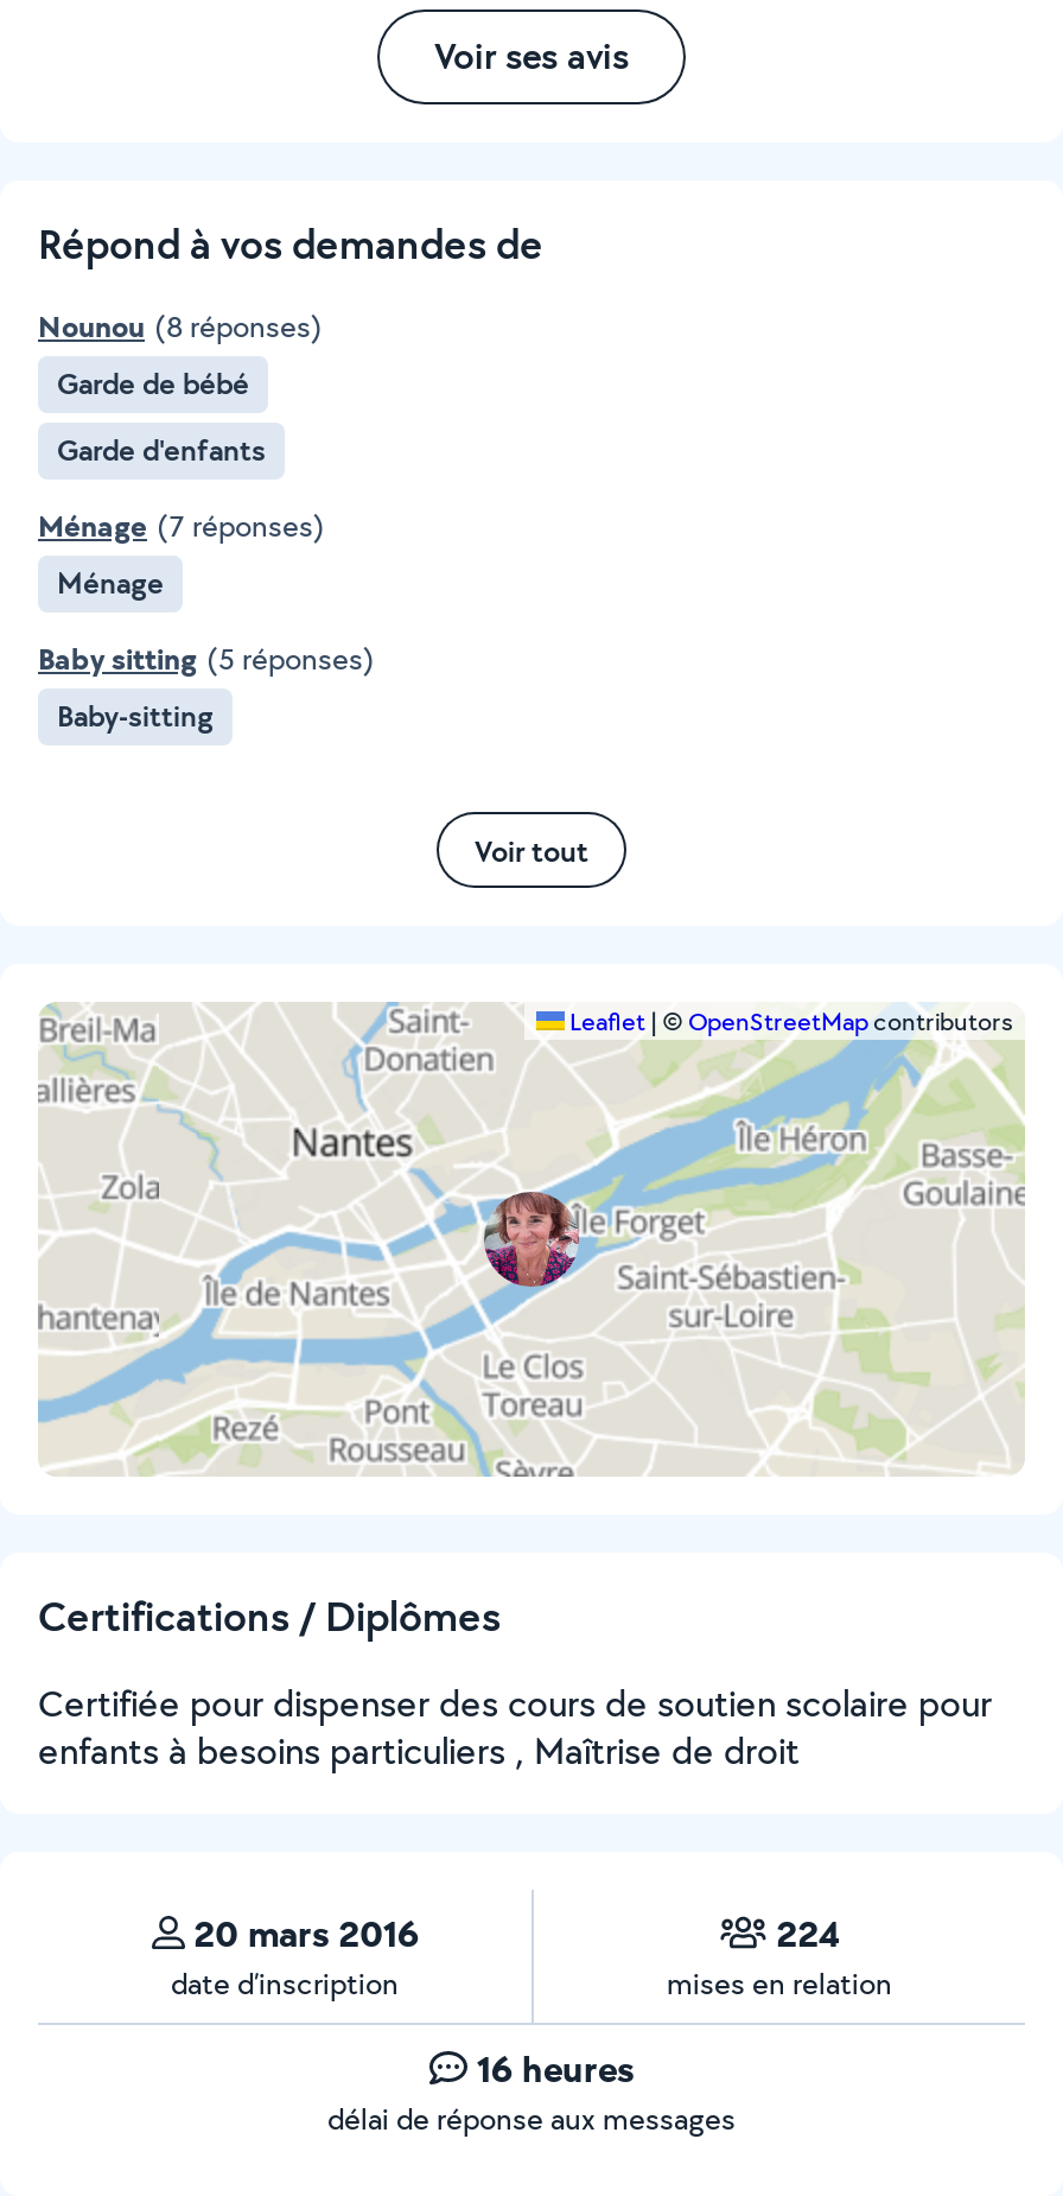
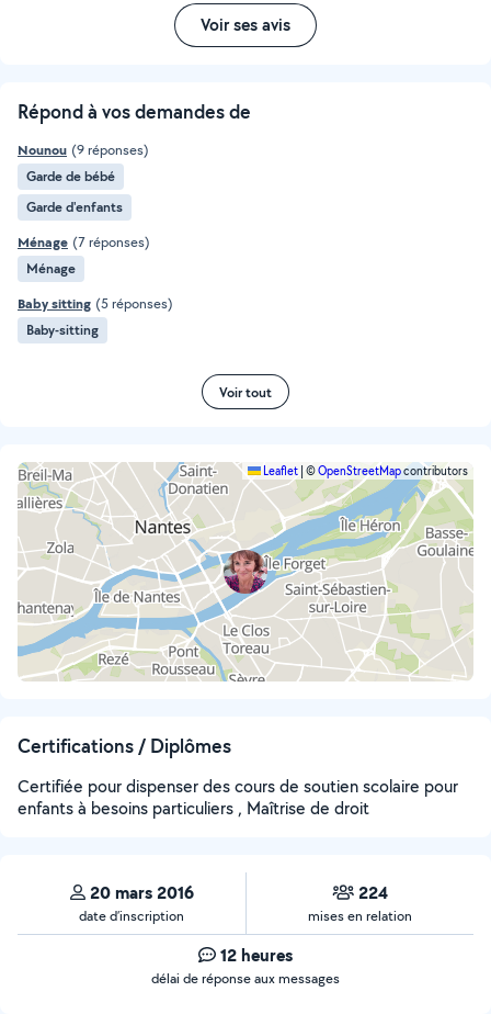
- Nounou (8 réponses)
+ Nounou (9 réponses)

- 16 heures
+ 12 heures
